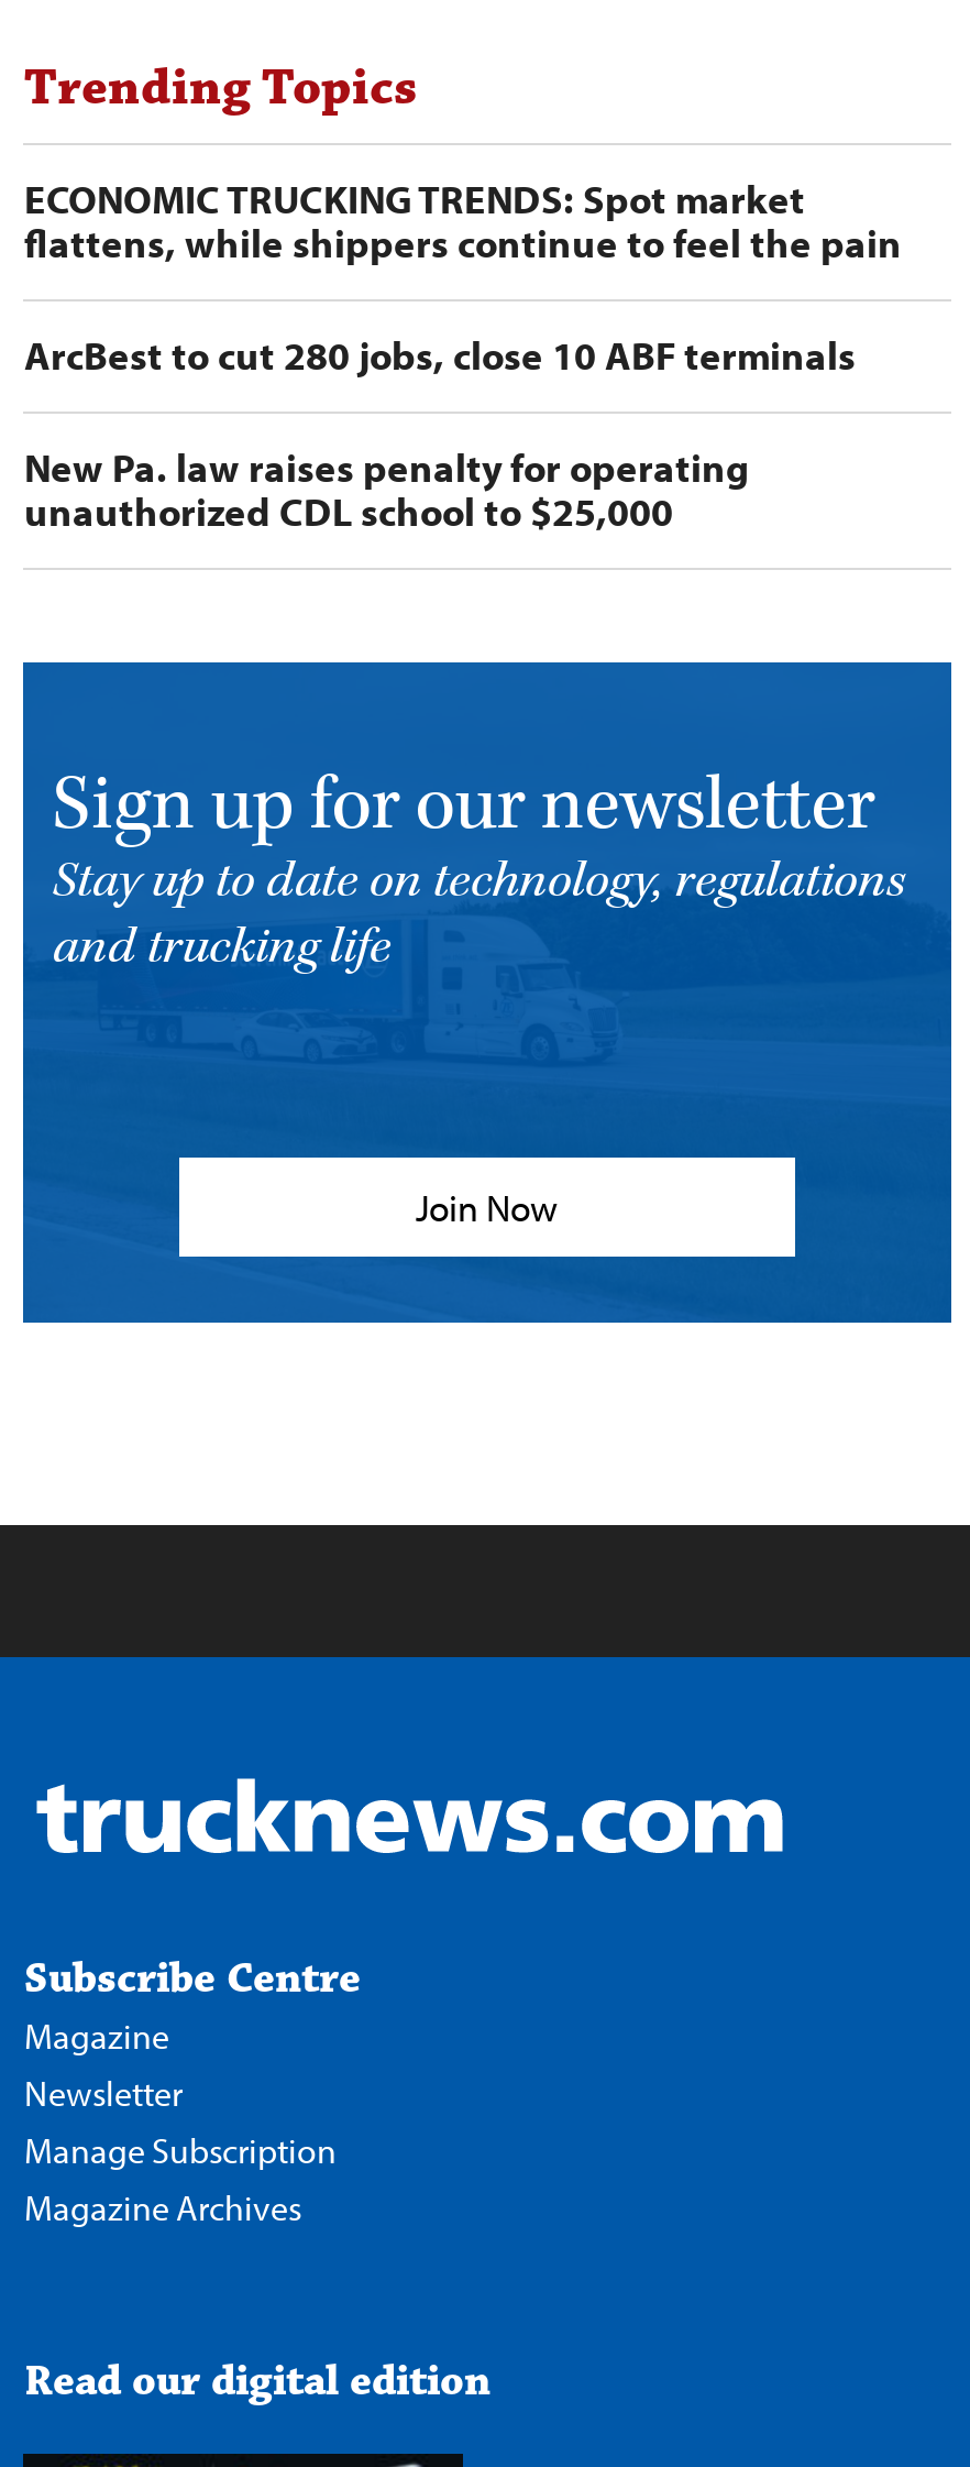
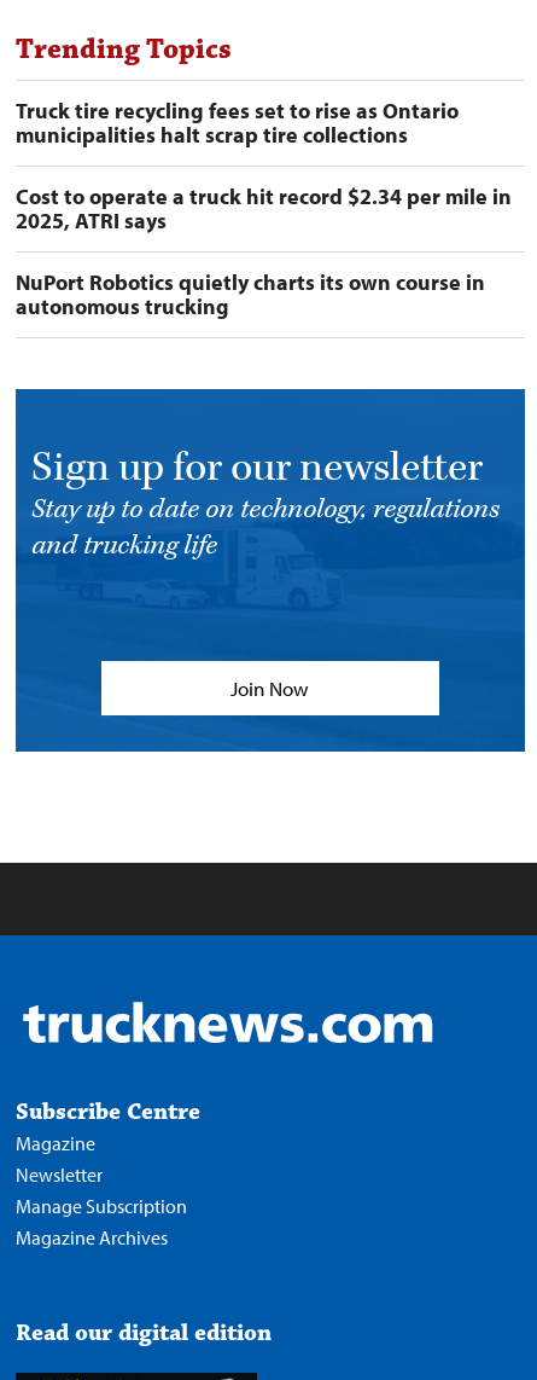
- ECONOMIC TRUCKING TRENDS: Spot market
- flattens, while shippers continue to feel the pain
+ Truck tire recycling fees set to rise as Ontario
+ municipalities halt scrap tire collections

- ArcBest to cut 280 jobs, close 10 ABF terminals
+ Cost to operate a truck hit record $2.34 per mile in
+ 2025, ATRI says

- New Pa. law raises penalty for operating
- unauthorized CDL school to $25,000
+ NuPort Robotics quietly charts its own course in
+ autonomous trucking
